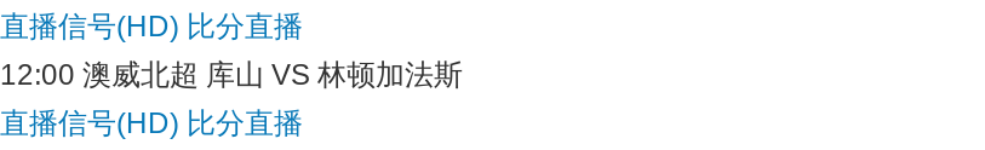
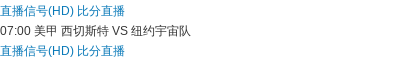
- 12:00 澳威北超库山 VS 林顿加法斯
+ 07:00 美甲西切斯特 VS 纽约宇宙队
